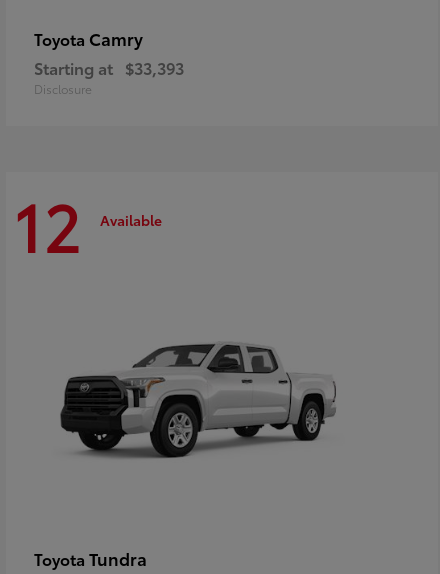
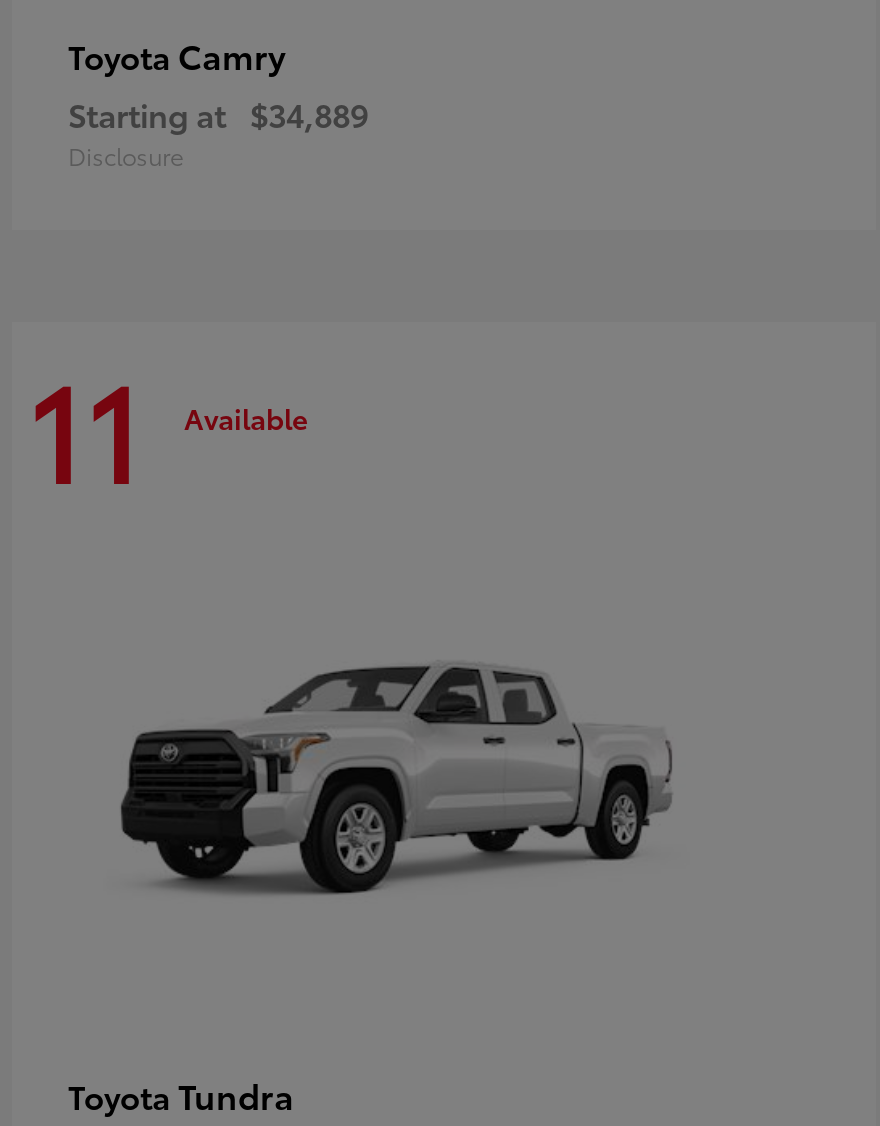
- Starting at $33,393
+ Starting at $34,889

- 12 Available
+ 11 Available
